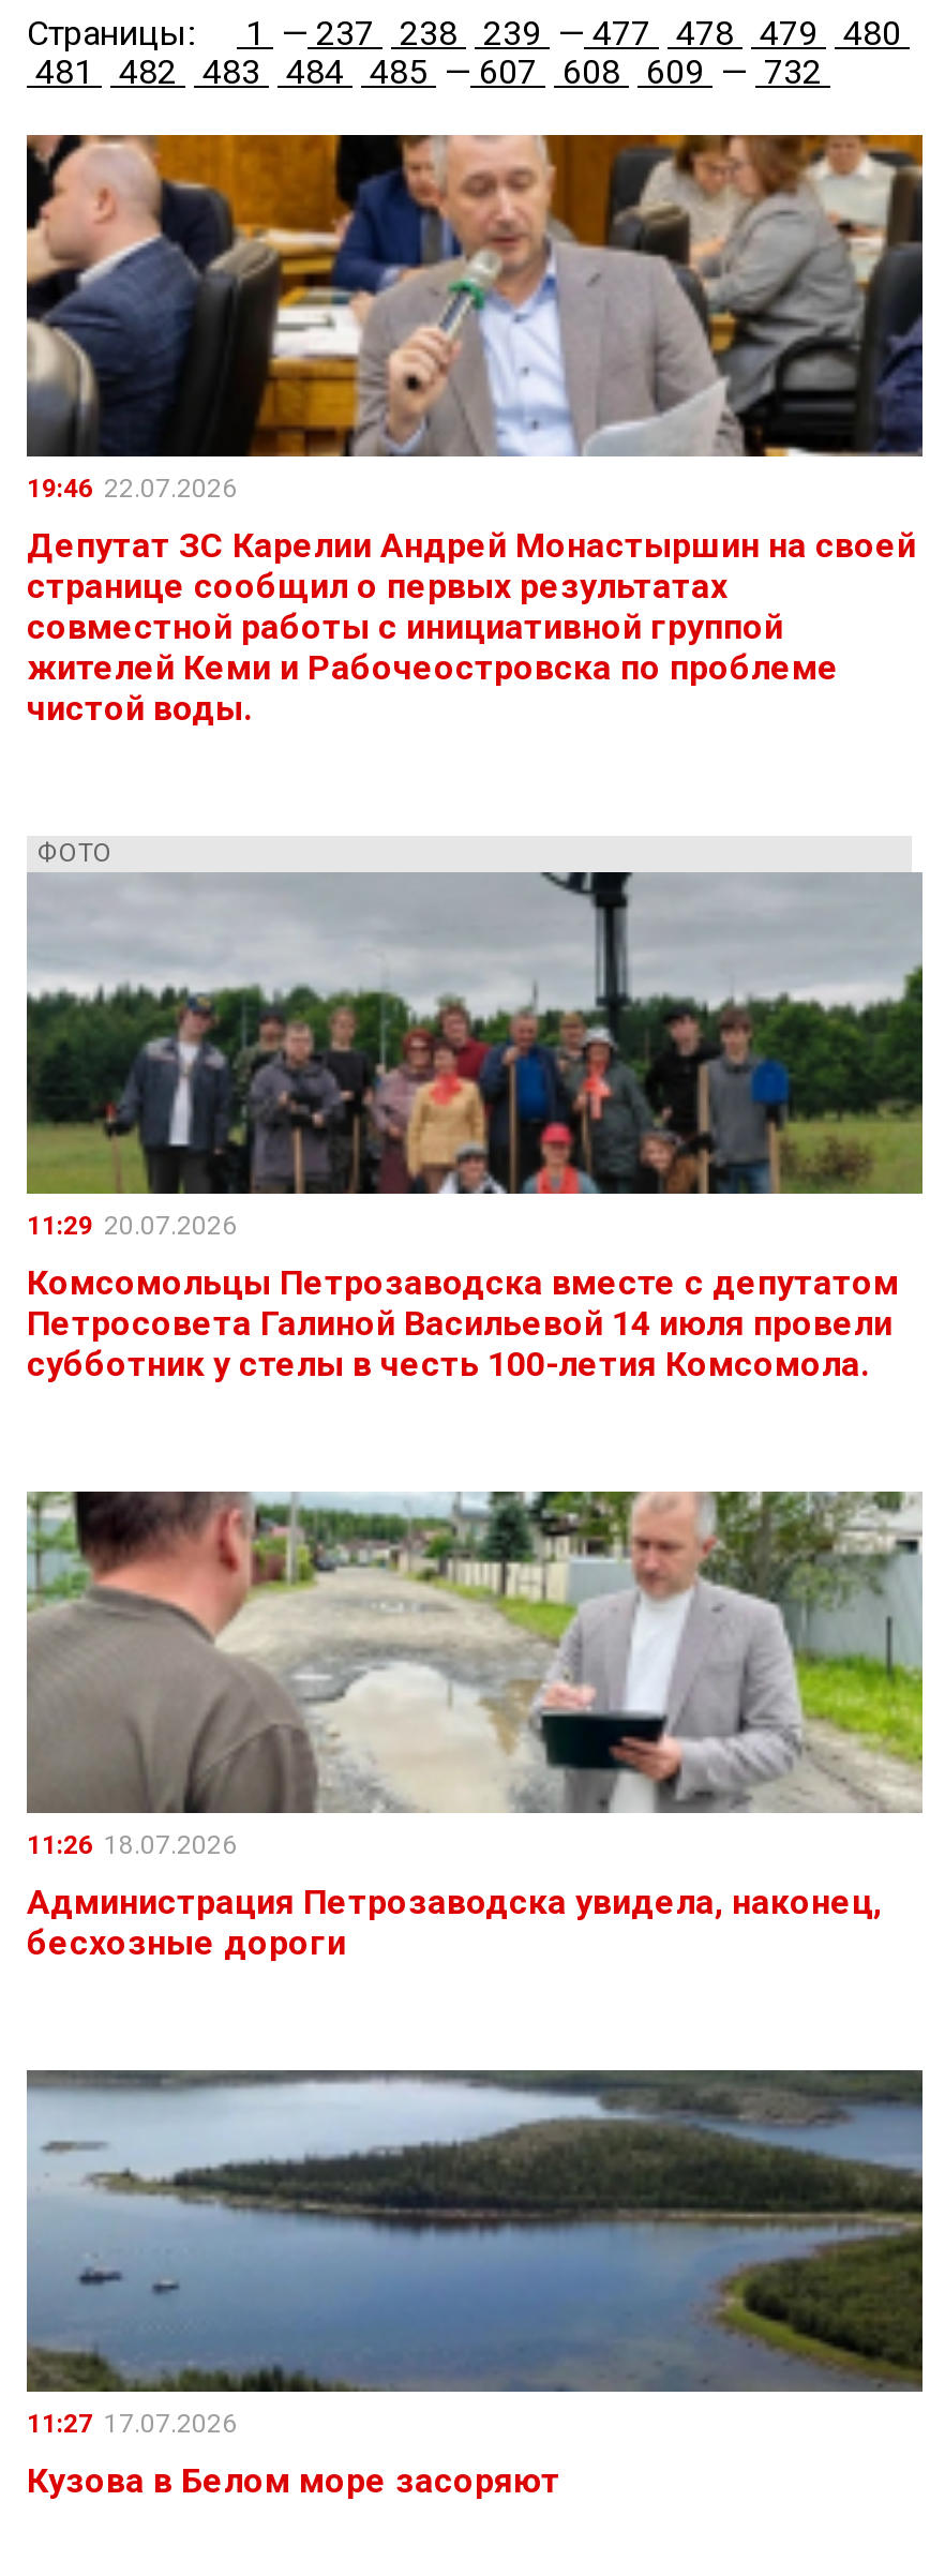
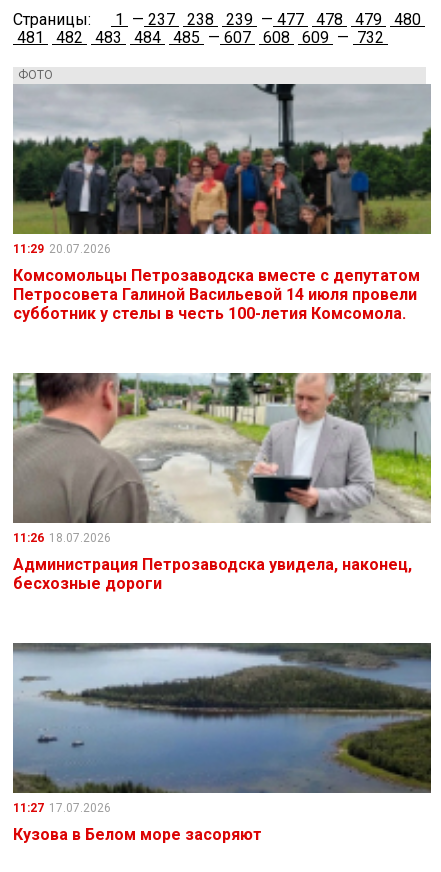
- [image]
- 19:46 22.07.2026
- Депутат ЗС Карелии Андрей Монастыршин на своей
- странице сообщил о первых результатах
- совместной работы с инициативной группой
- жителей Кеми и Рабочеостровска по проблеме
- чистой воды.
